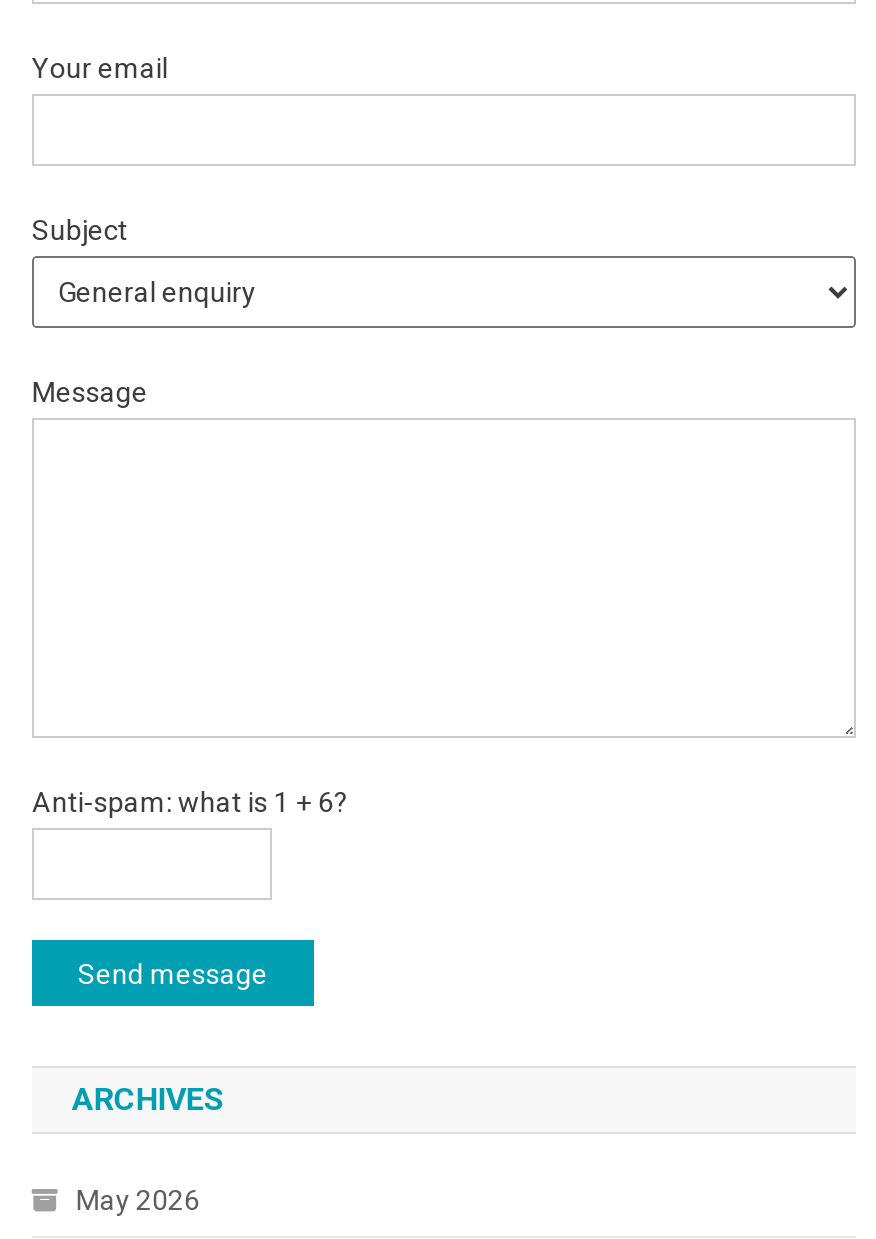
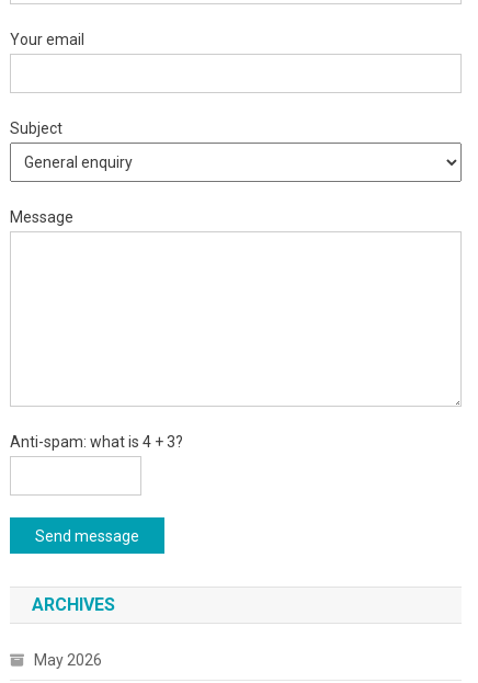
- Anti-spam: what is 1 + 6?
+ Anti-spam: what is 4 + 3?
